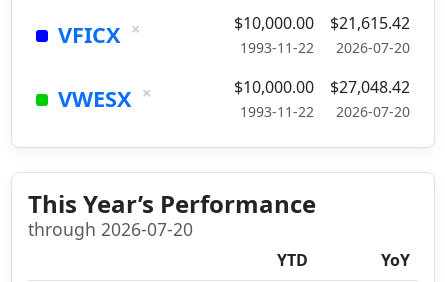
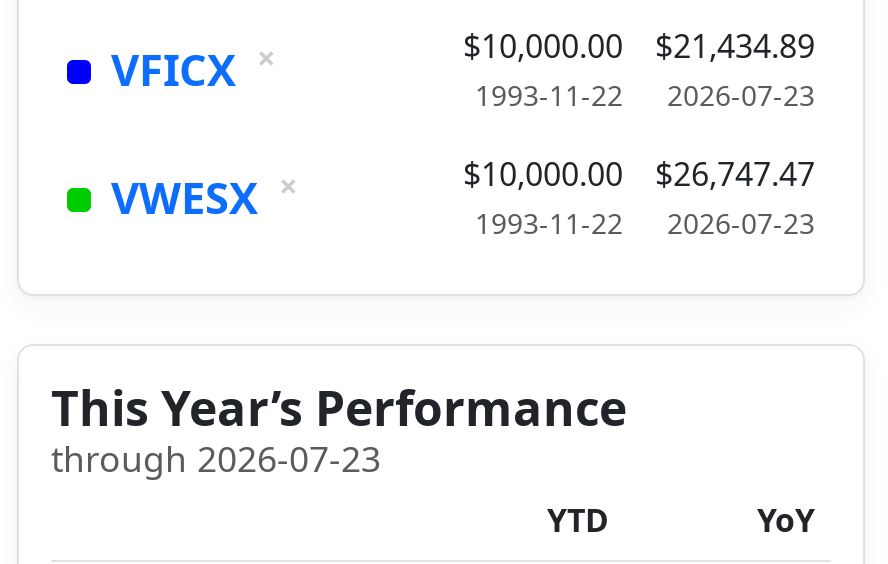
- $10,000.00 $21,615.42
+ $10,000.00 $21,434.89

- 1993-11-22 2026-07-20
+ 1993-11-22 2026-07-23

- $10,000.00 $27,048.42
+ $10,000.00 $26,747.47

- 1993-11-22 2026-07-20
+ 1993-11-22 2026-07-23

- through 2026-07-20
+ through 2026-07-23
